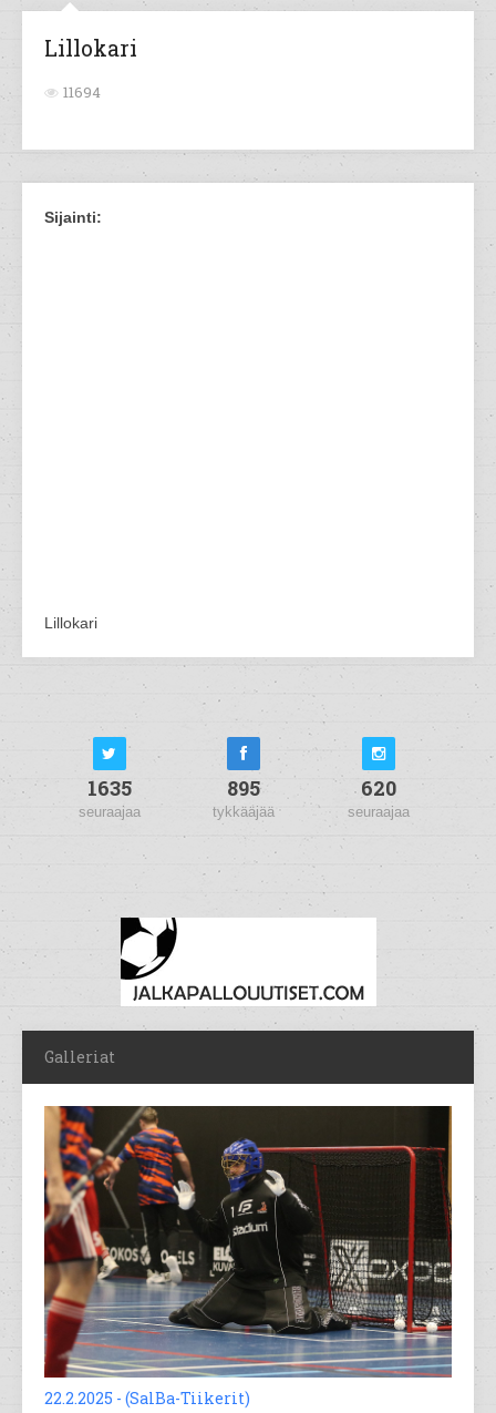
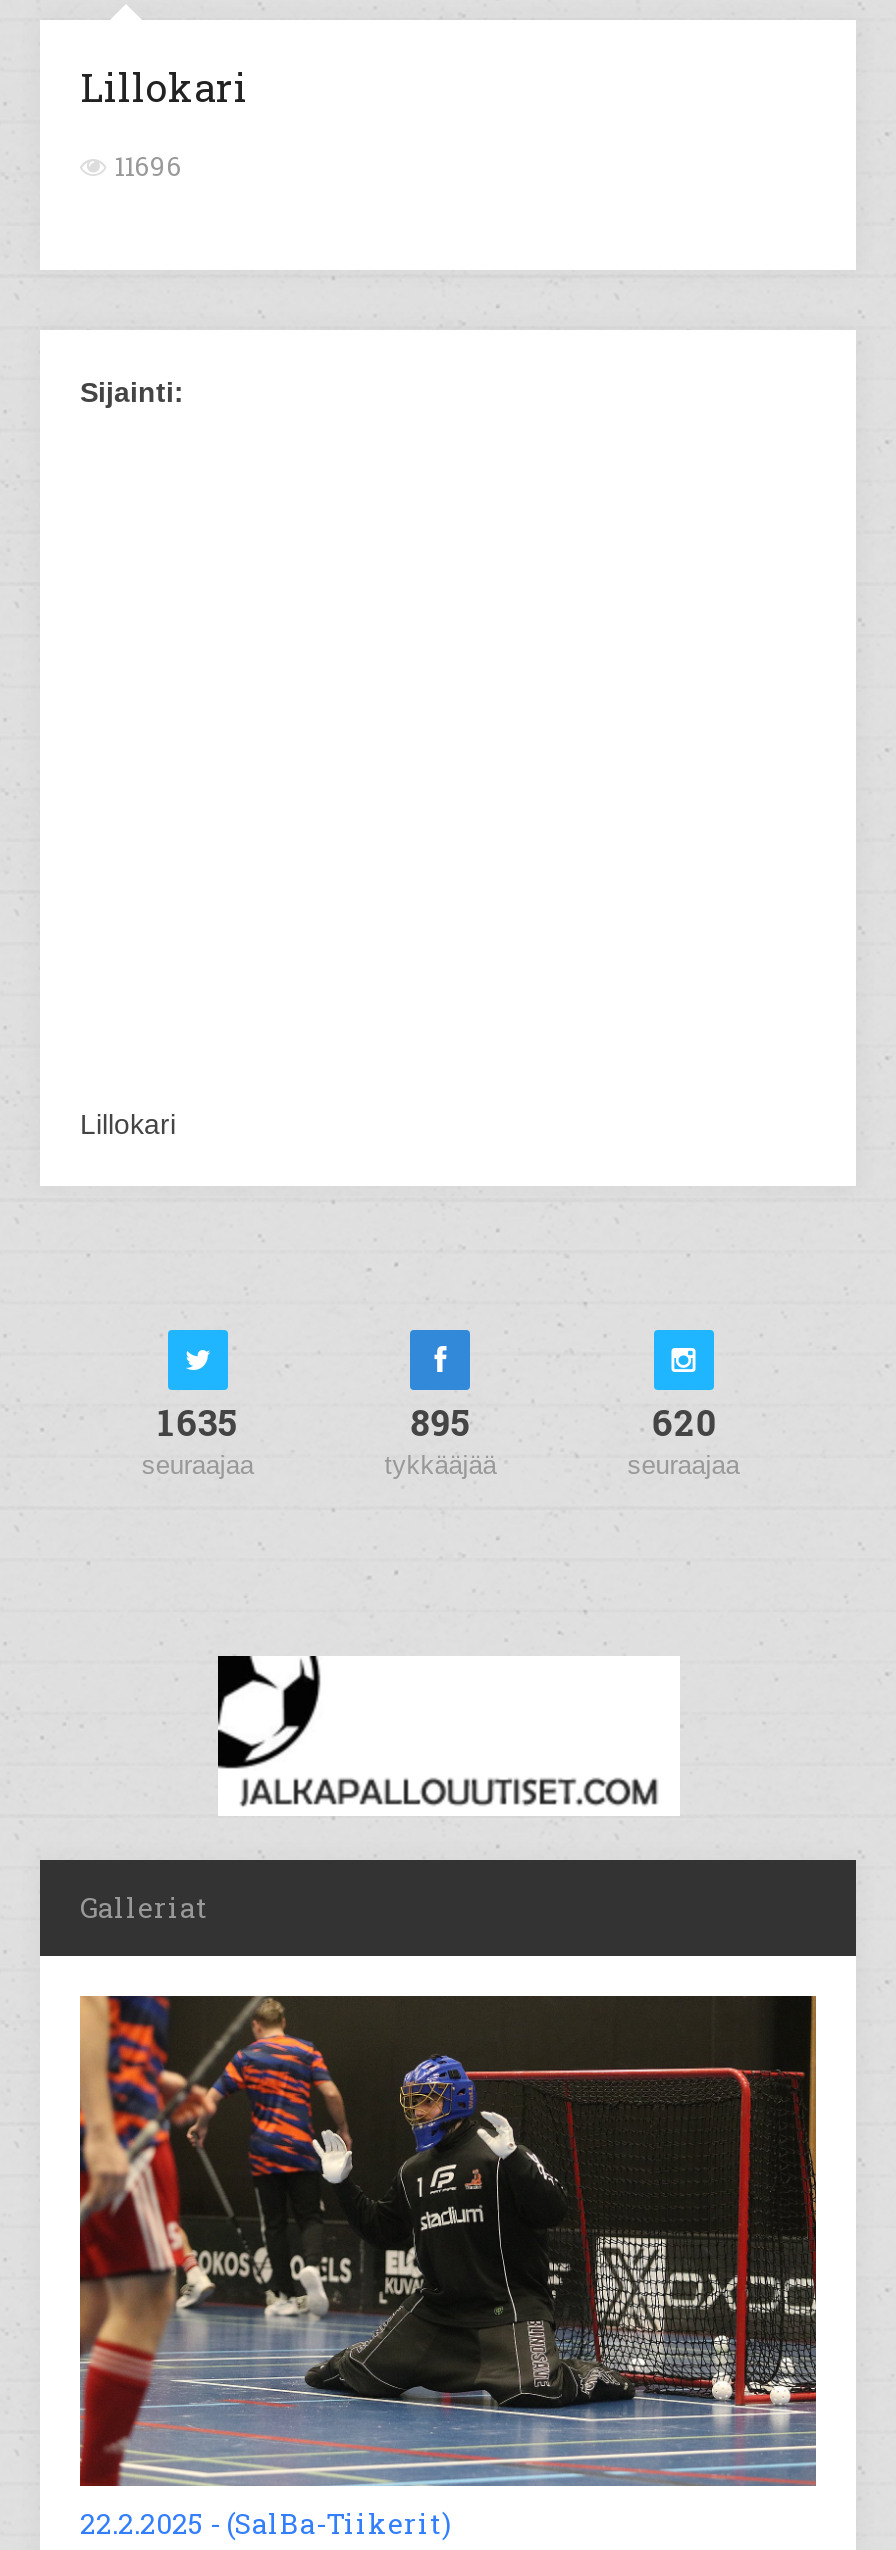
- 11694
+ 11696
